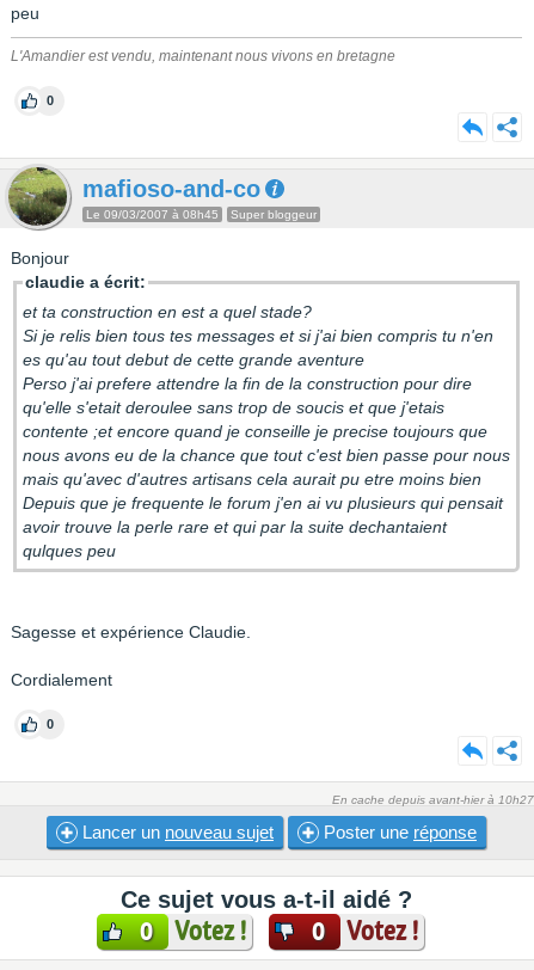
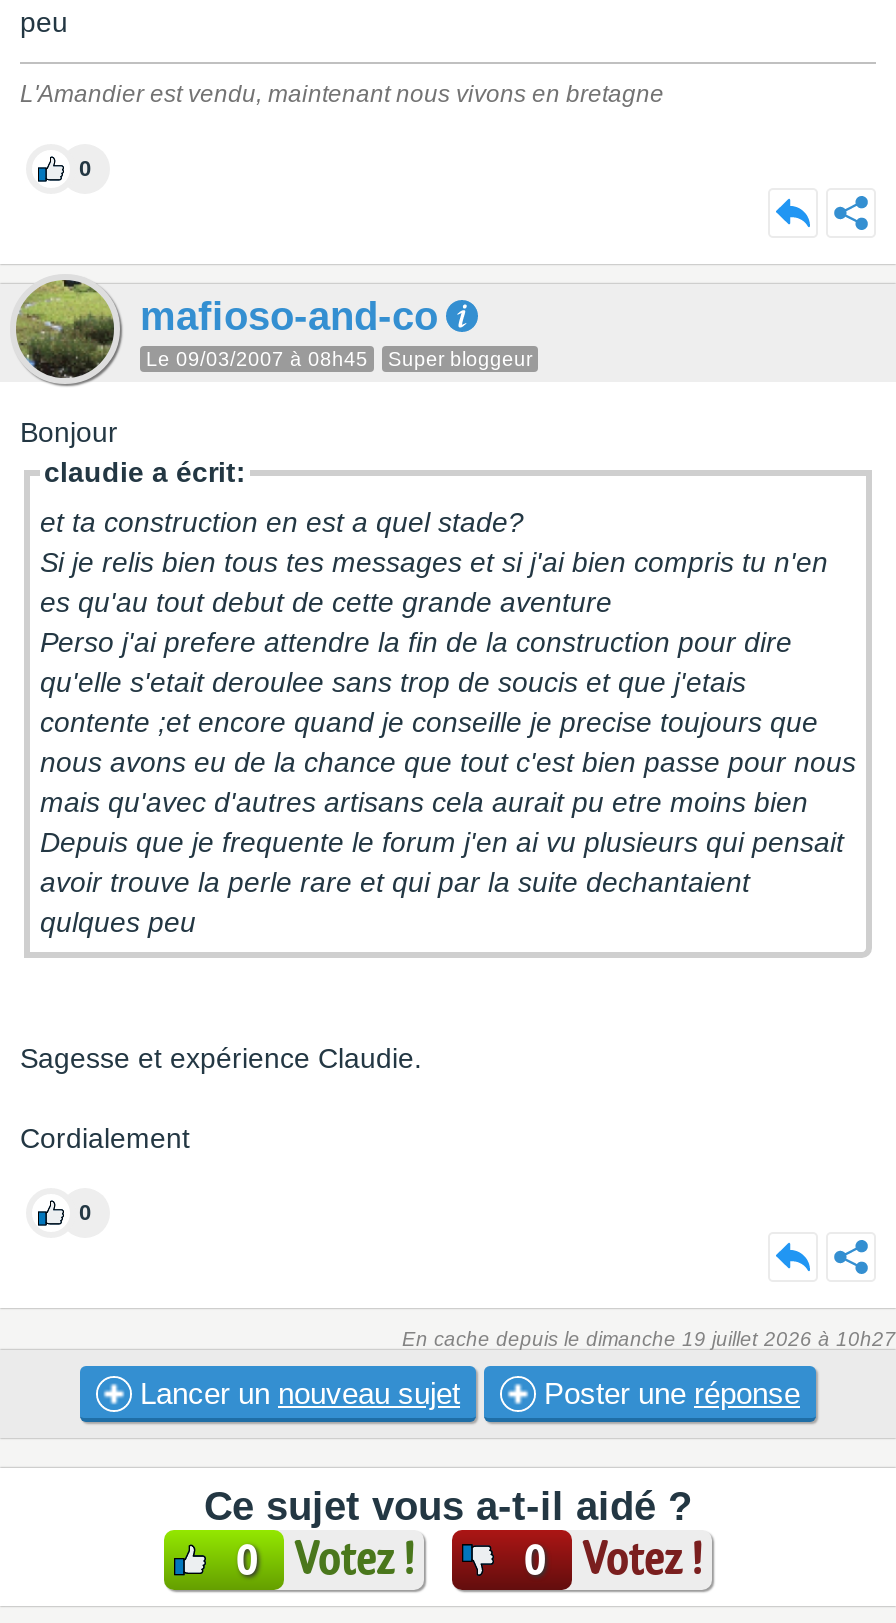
- En cache depuis avant-hier à 10h27
+ En cache depuis le dimanche 19 juillet 2026 à 10h27
